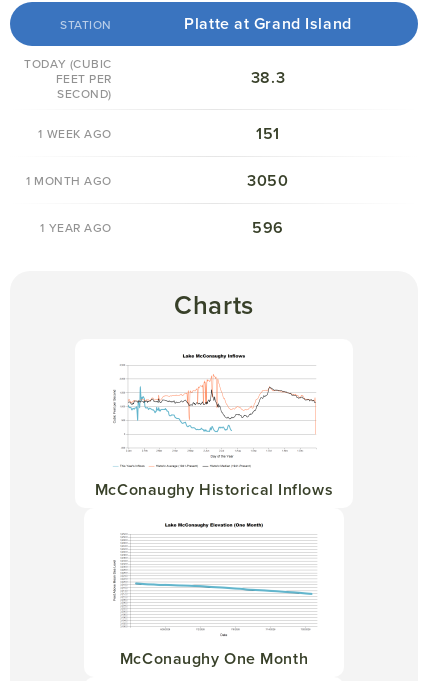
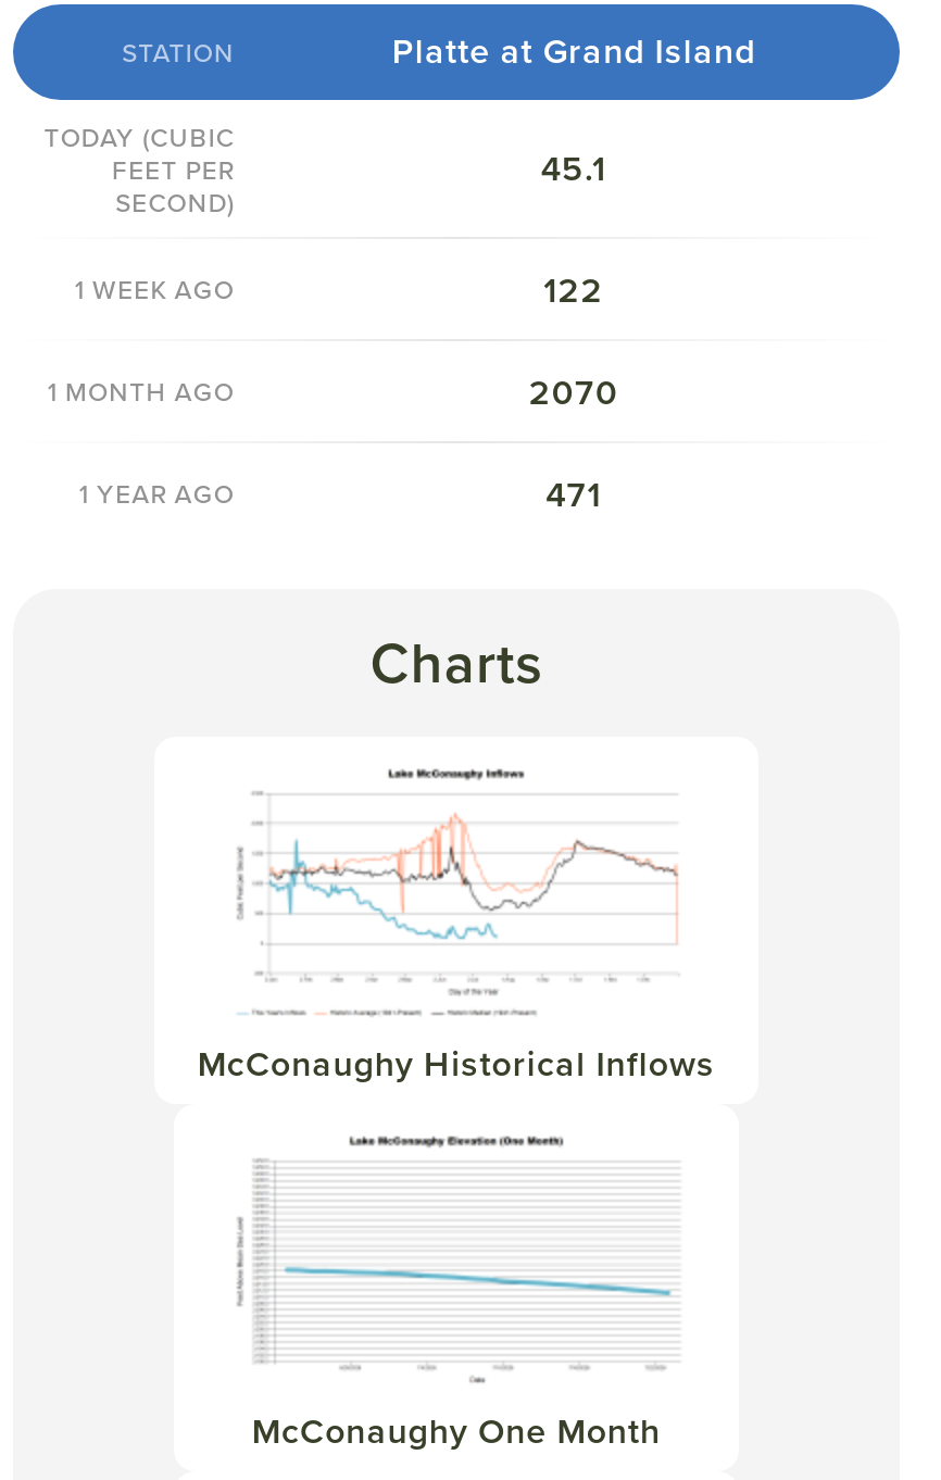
- 38.3
+ 45.1

- 151
+ 122

- 3050
+ 2070

- 596
+ 471
